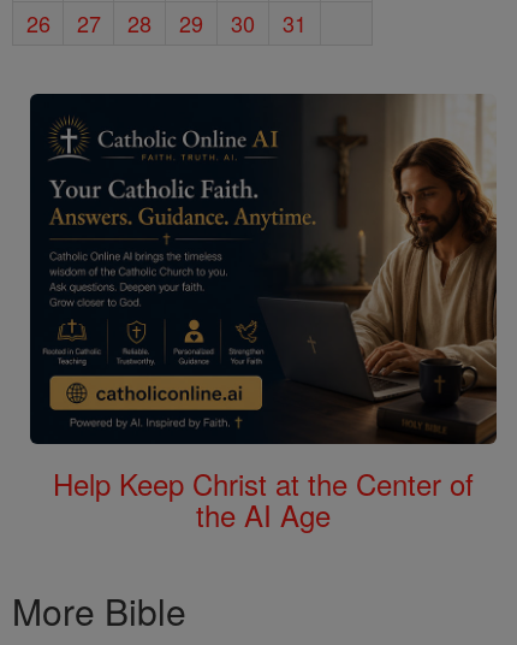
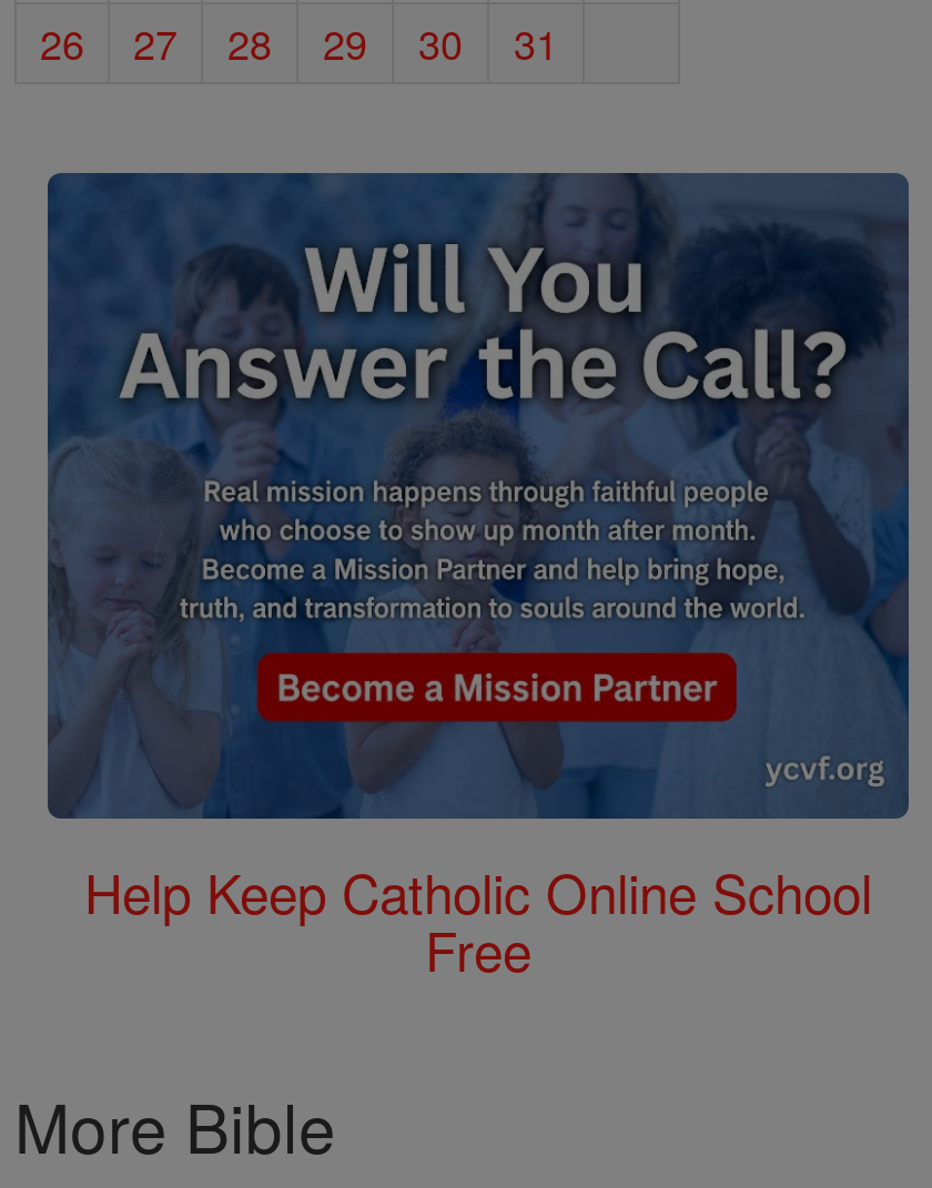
- [image]
- Help Keep Christ at the Center of
- the AI Age
+ [image]
+ Help Keep Catholic Online School
+ Free
